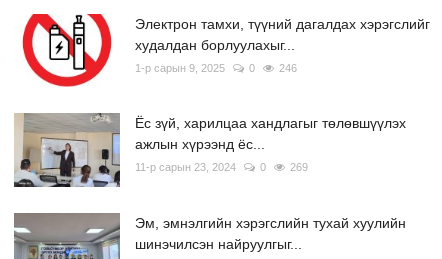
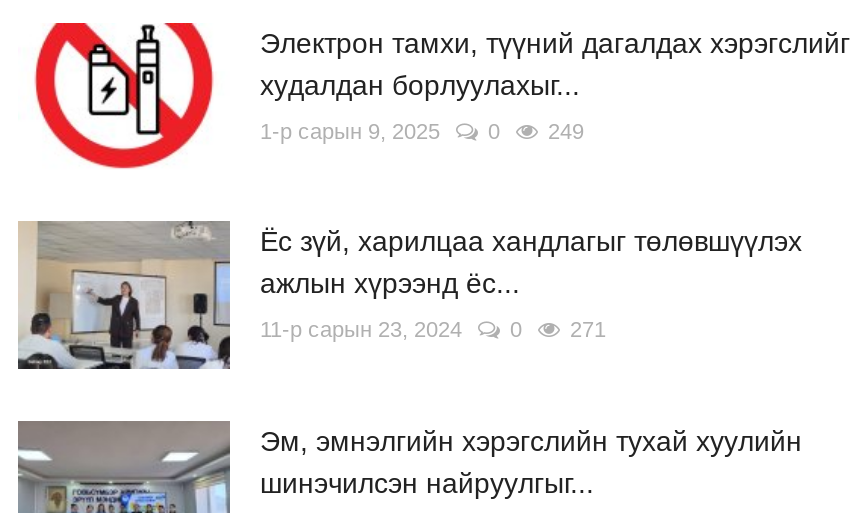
- 1-р сарын 9, 2025 0 246
+ 1-р сарын 9, 2025 0 249

- 11-р сарын 23, 2024 0 269
+ 11-р сарын 23, 2024 0 271
